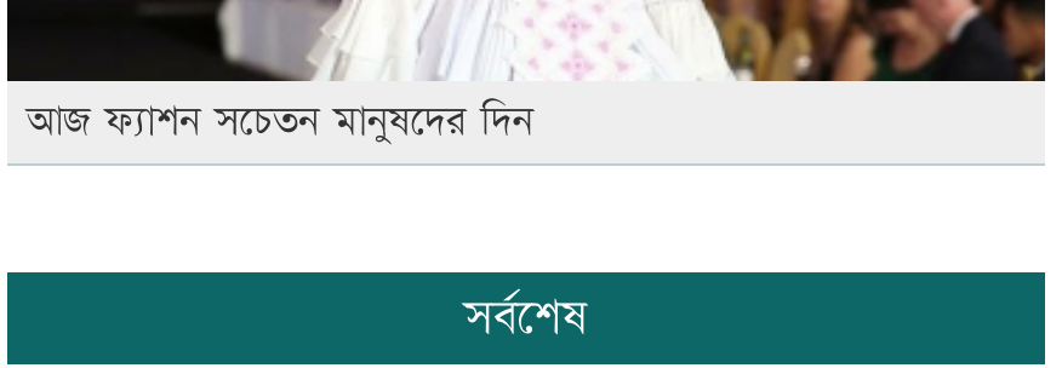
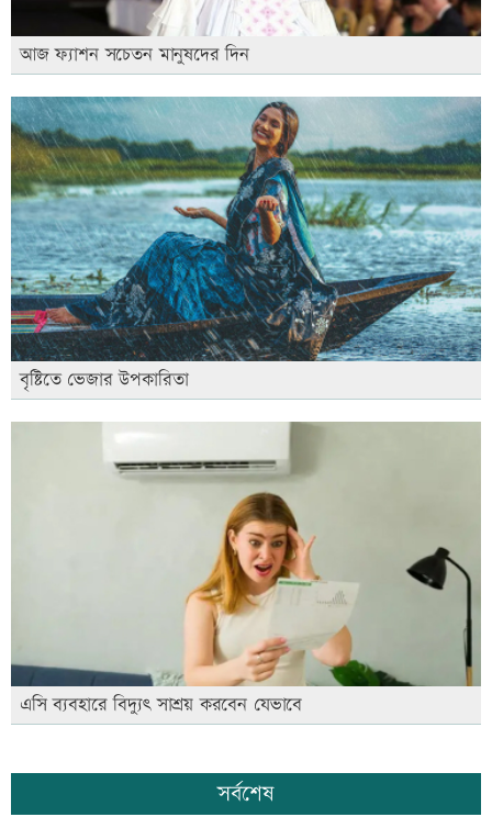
+ [image]
+ বৃষ্টিতে ভেজার উপকারিতা

+ [image]
+ এসি ব্যবহারে বিদ্যুৎ সাশ্রয় করবেন যেভাবে
